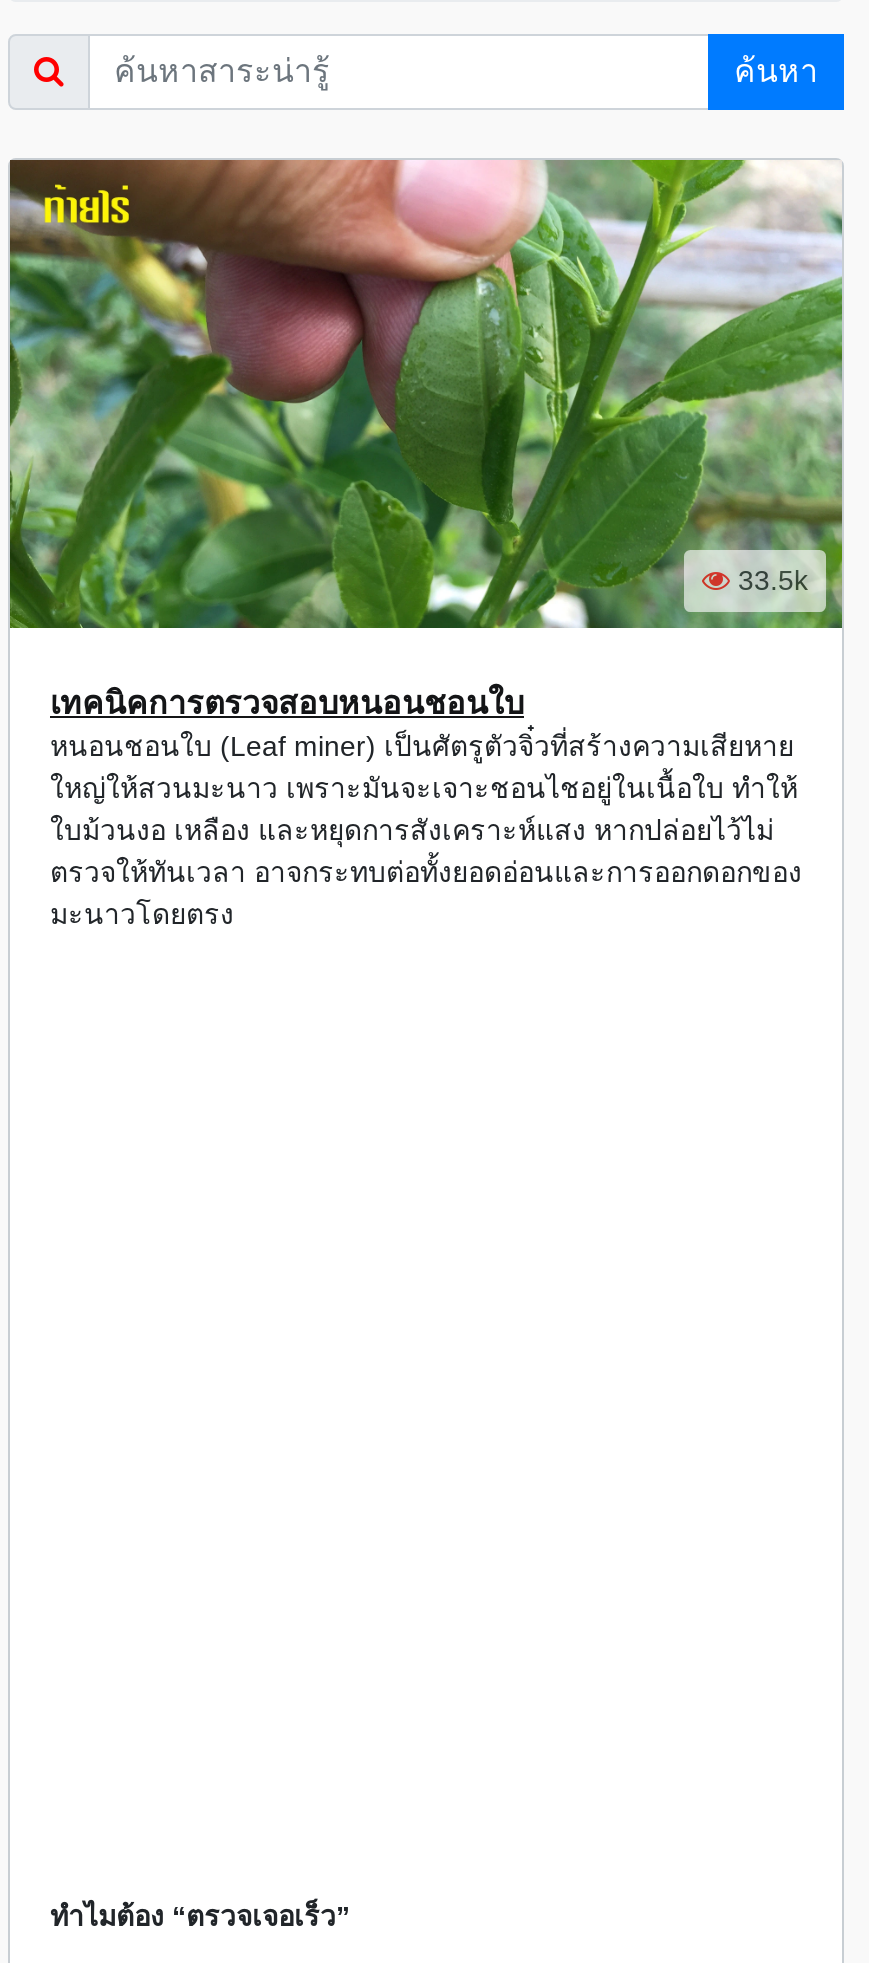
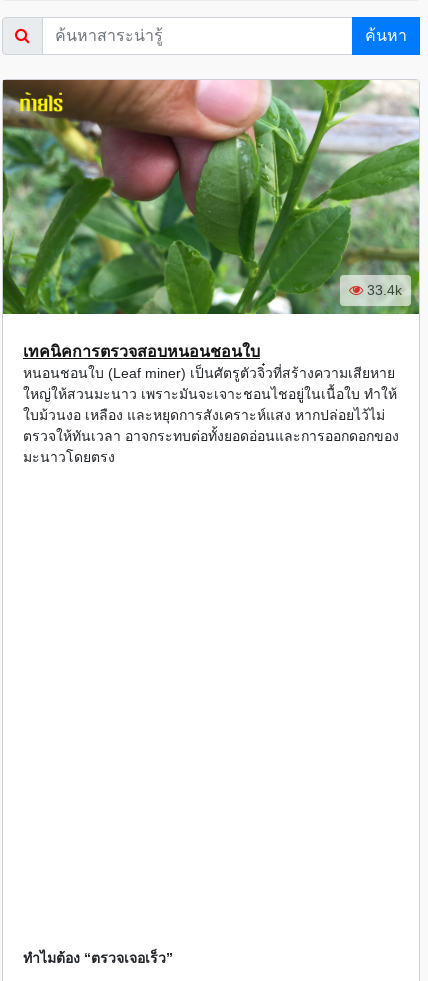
- 33.5k
+ 33.4k
